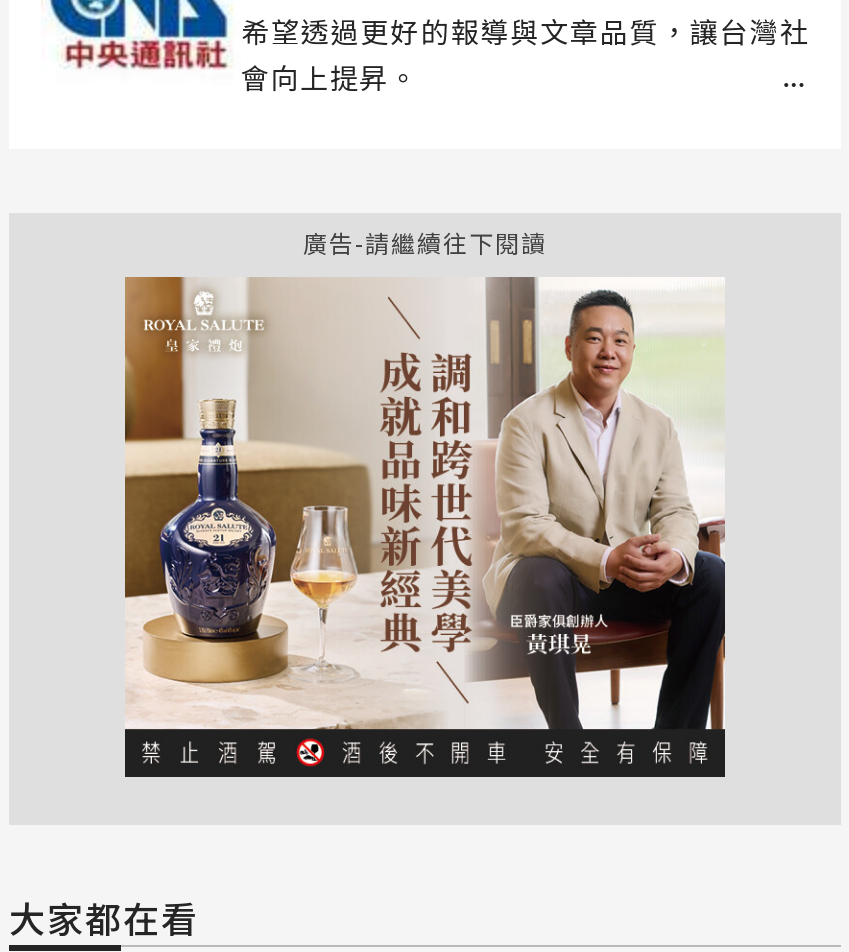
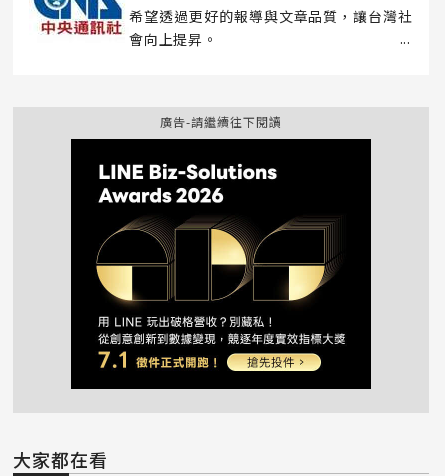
- [image]
+ [image]
